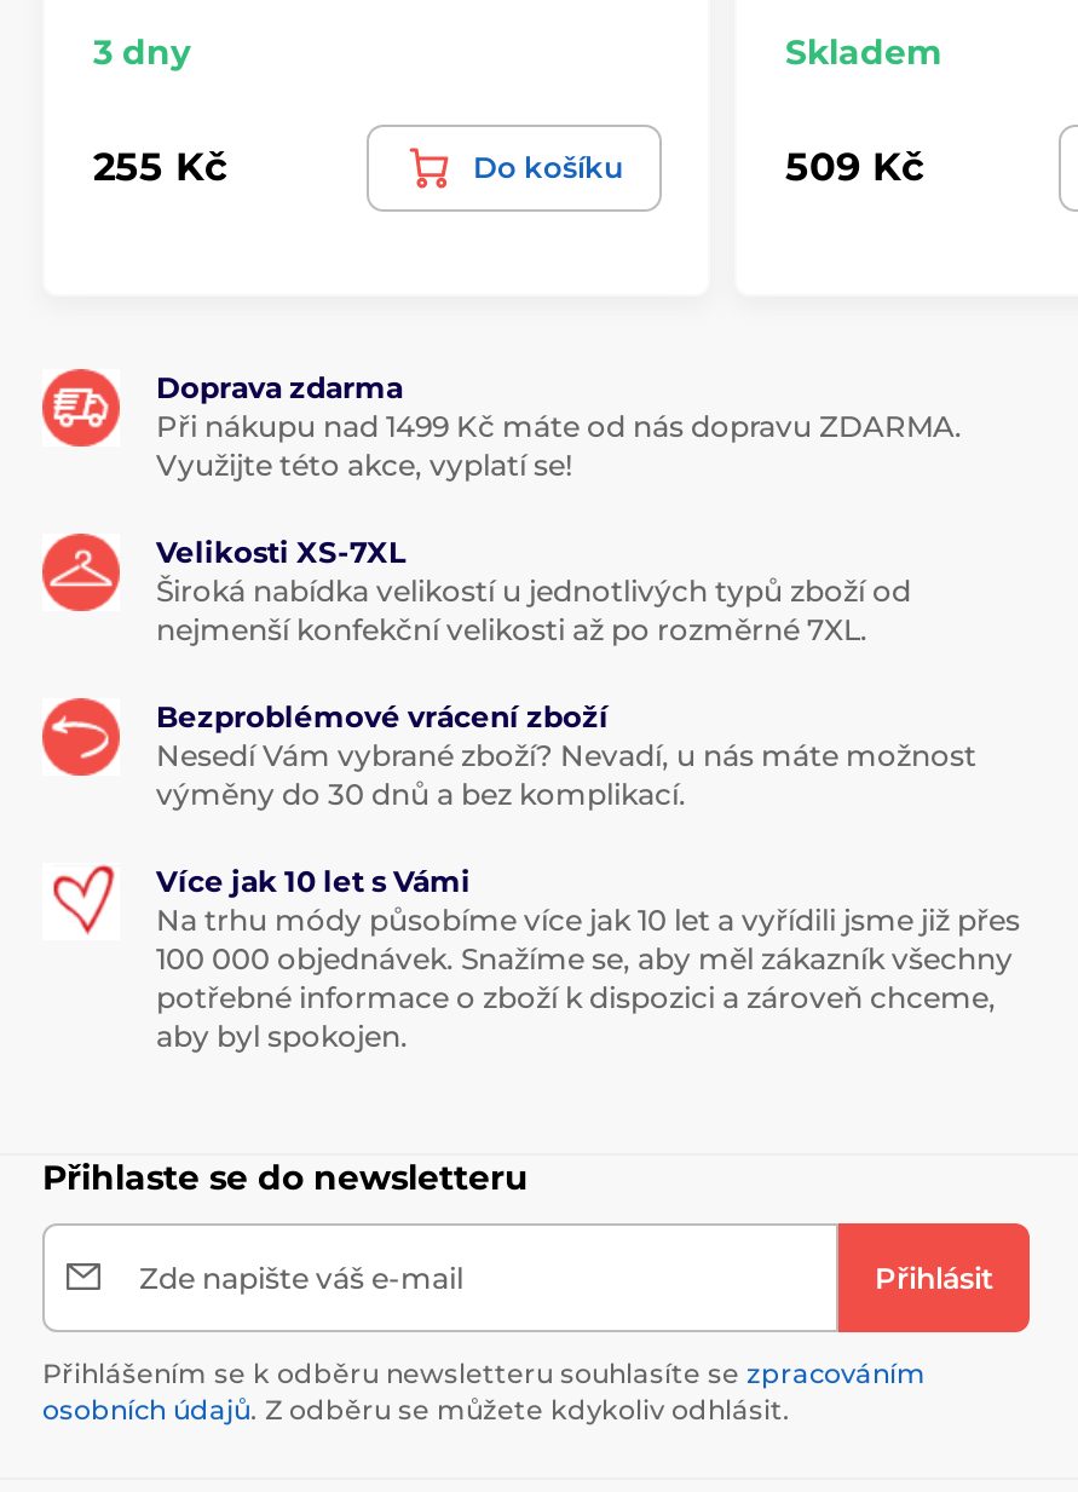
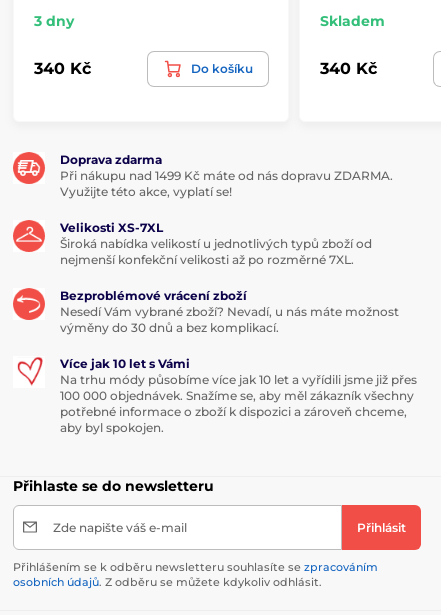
- 255 Kč
+ 340 Kč

- 509 Kč
+ 340 Kč
